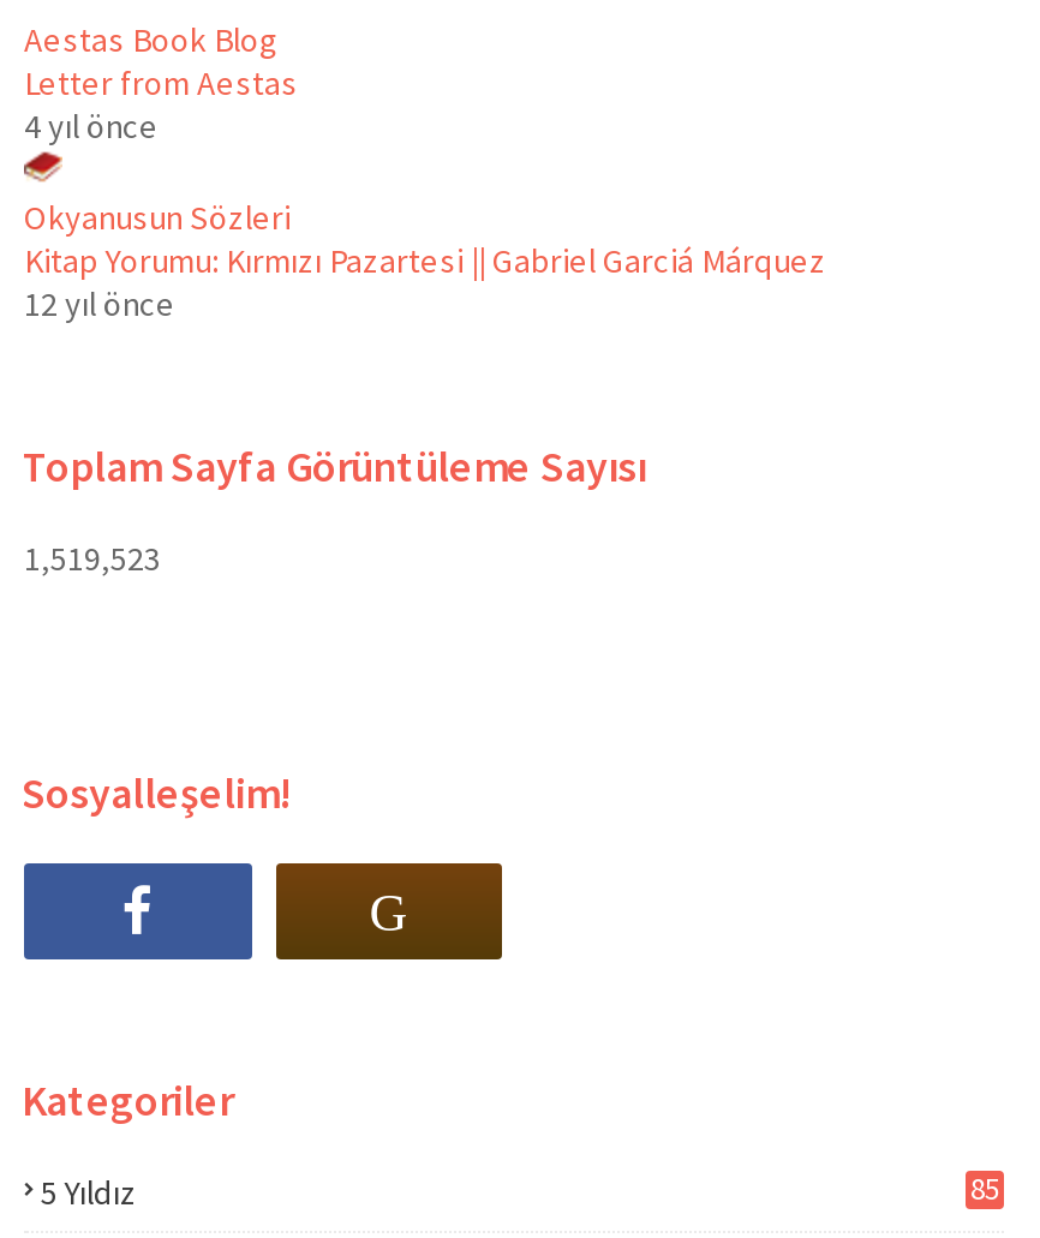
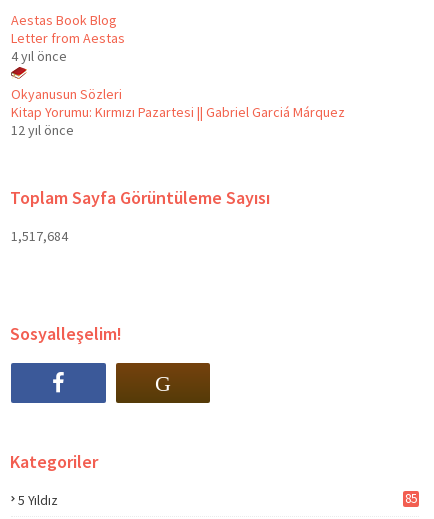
- 1,519,523
+ 1,517,684
